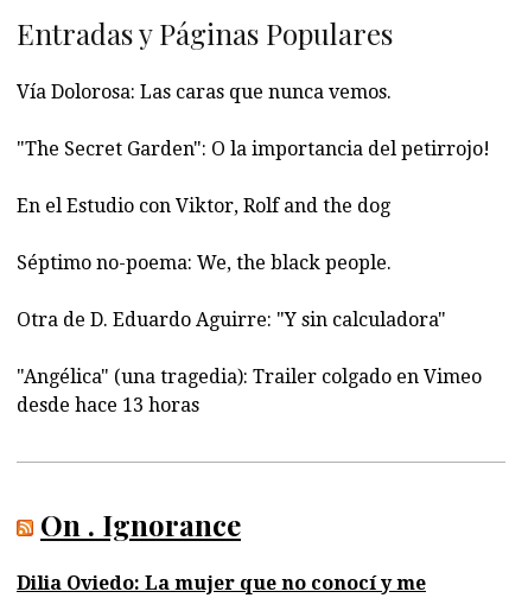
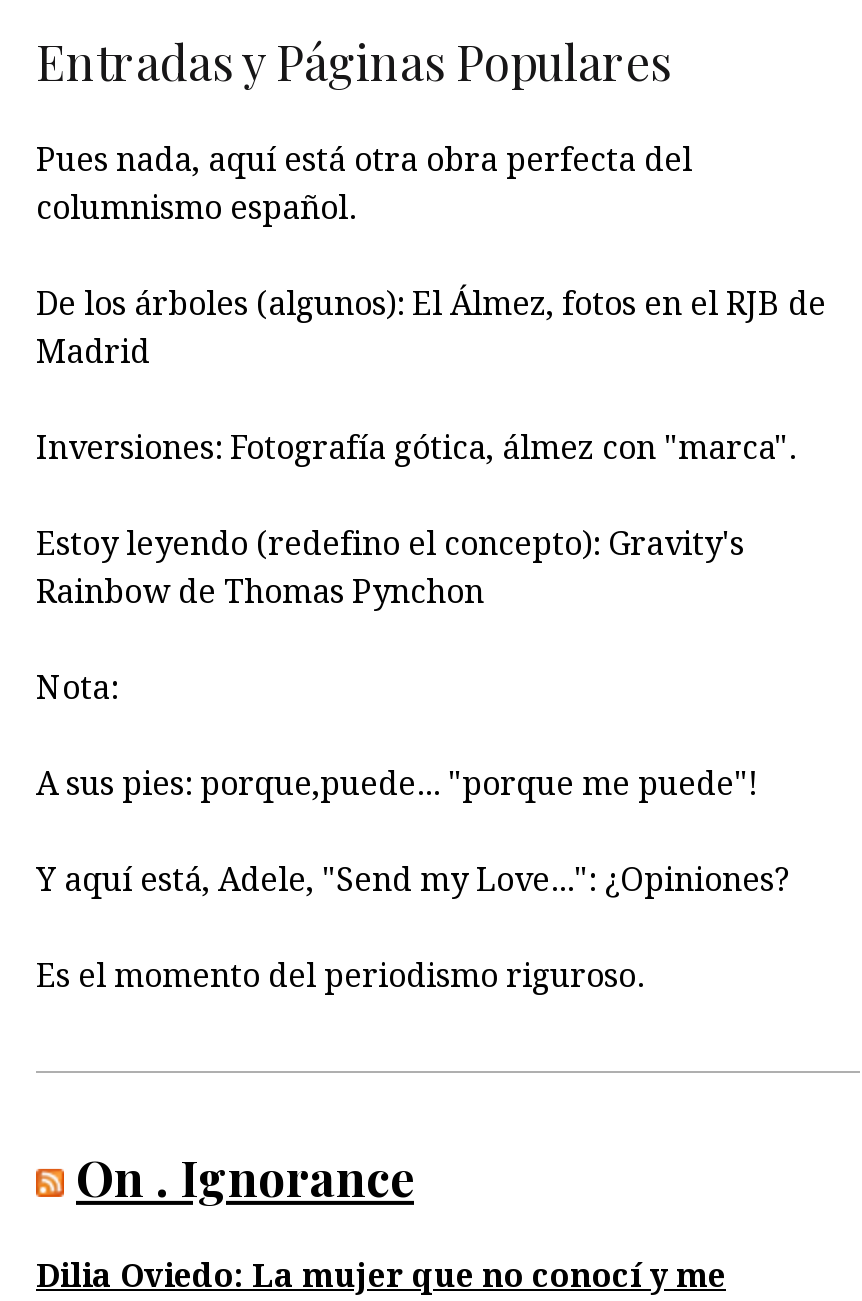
- Vía Dolorosa: Las caras que nunca vemos.
- "The Secret Garden": O la importancia del petirrojo!
- En el Estudio con Viktor, Rolf and the dog
- Séptimo no-poema: We, the black people.
- Otra de D. Eduardo Aguirre: "Y sin calculadora"
- "Angélica" (una tragedia): Trailer colgado en Vimeo
- desde hace 13 horas
+ Pues nada, aquí está otra obra perfecta del
+ columnismo español.
+ De los árboles (algunos): El Álmez, fotos en el RJB de
+ Madrid
+ Inversiones: Fotografía gótica, álmez con "marca".
+ Estoy leyendo (redefino el concepto): Gravity's
+ Rainbow de Thomas Pynchon
+ Nota:
+ A sus pies: porque,puede... "porque me puede"!
+ Y aquí está, Adele, "Send my Love...": ¿Opiniones?
+ Es el momento del periodismo riguroso.
